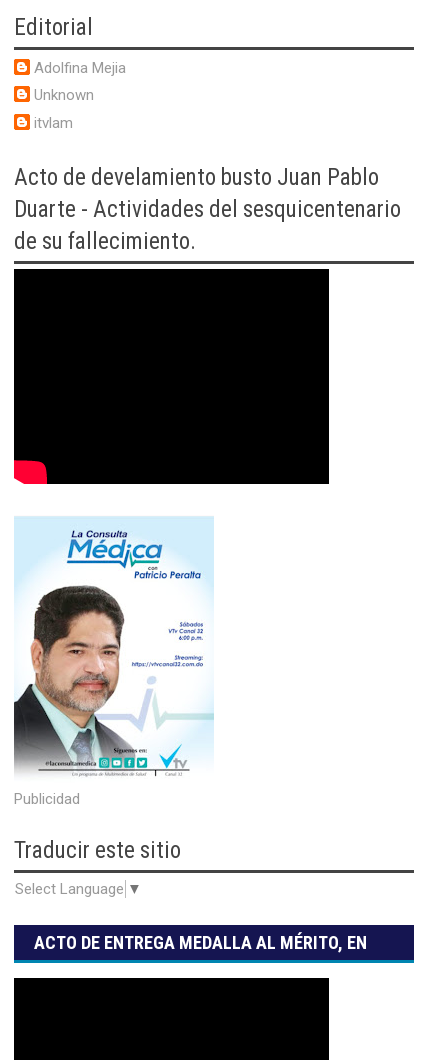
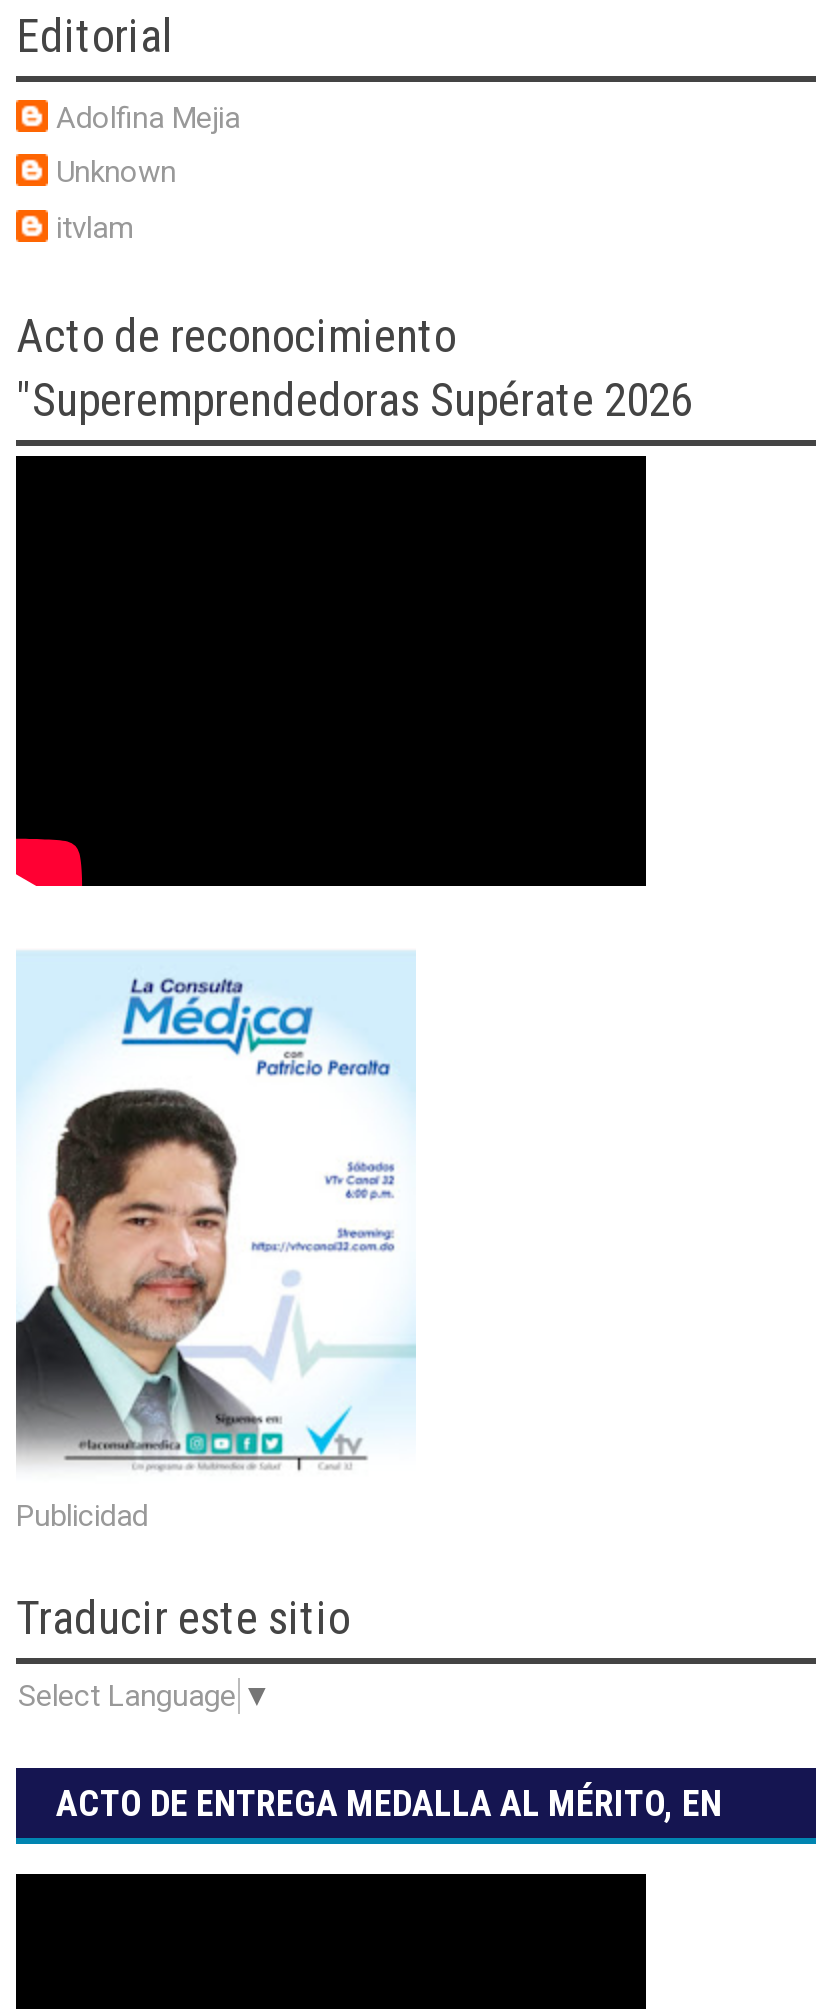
- Acto de develamiento busto Juan Pablo
- Duarte - Actividades del sesquicentenario
- de su fallecimiento.
+ Acto de reconocimiento
+ "Superemprendedoras Supérate 2026
